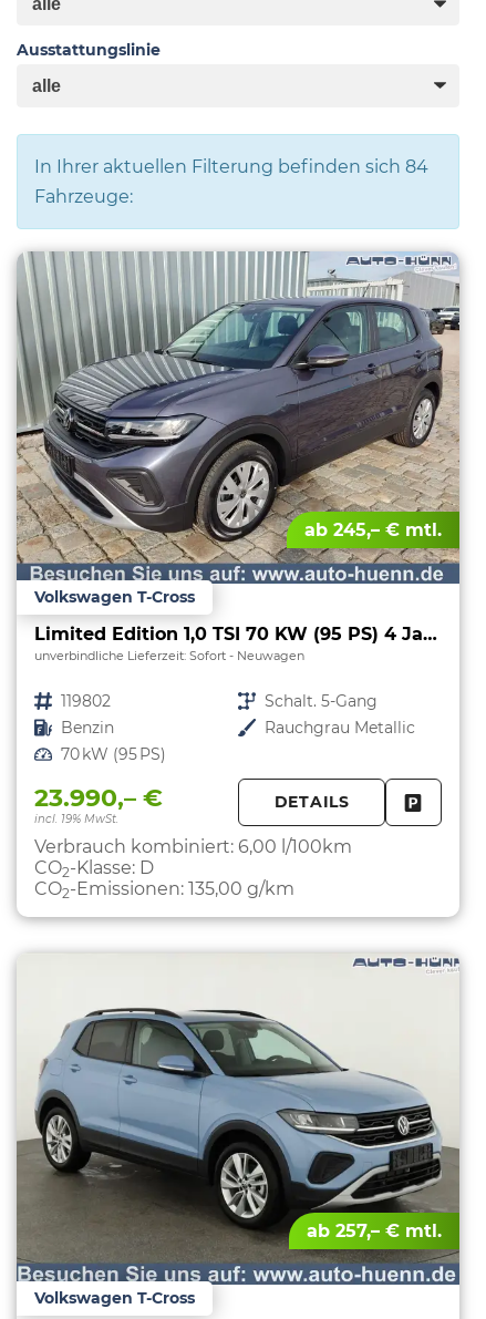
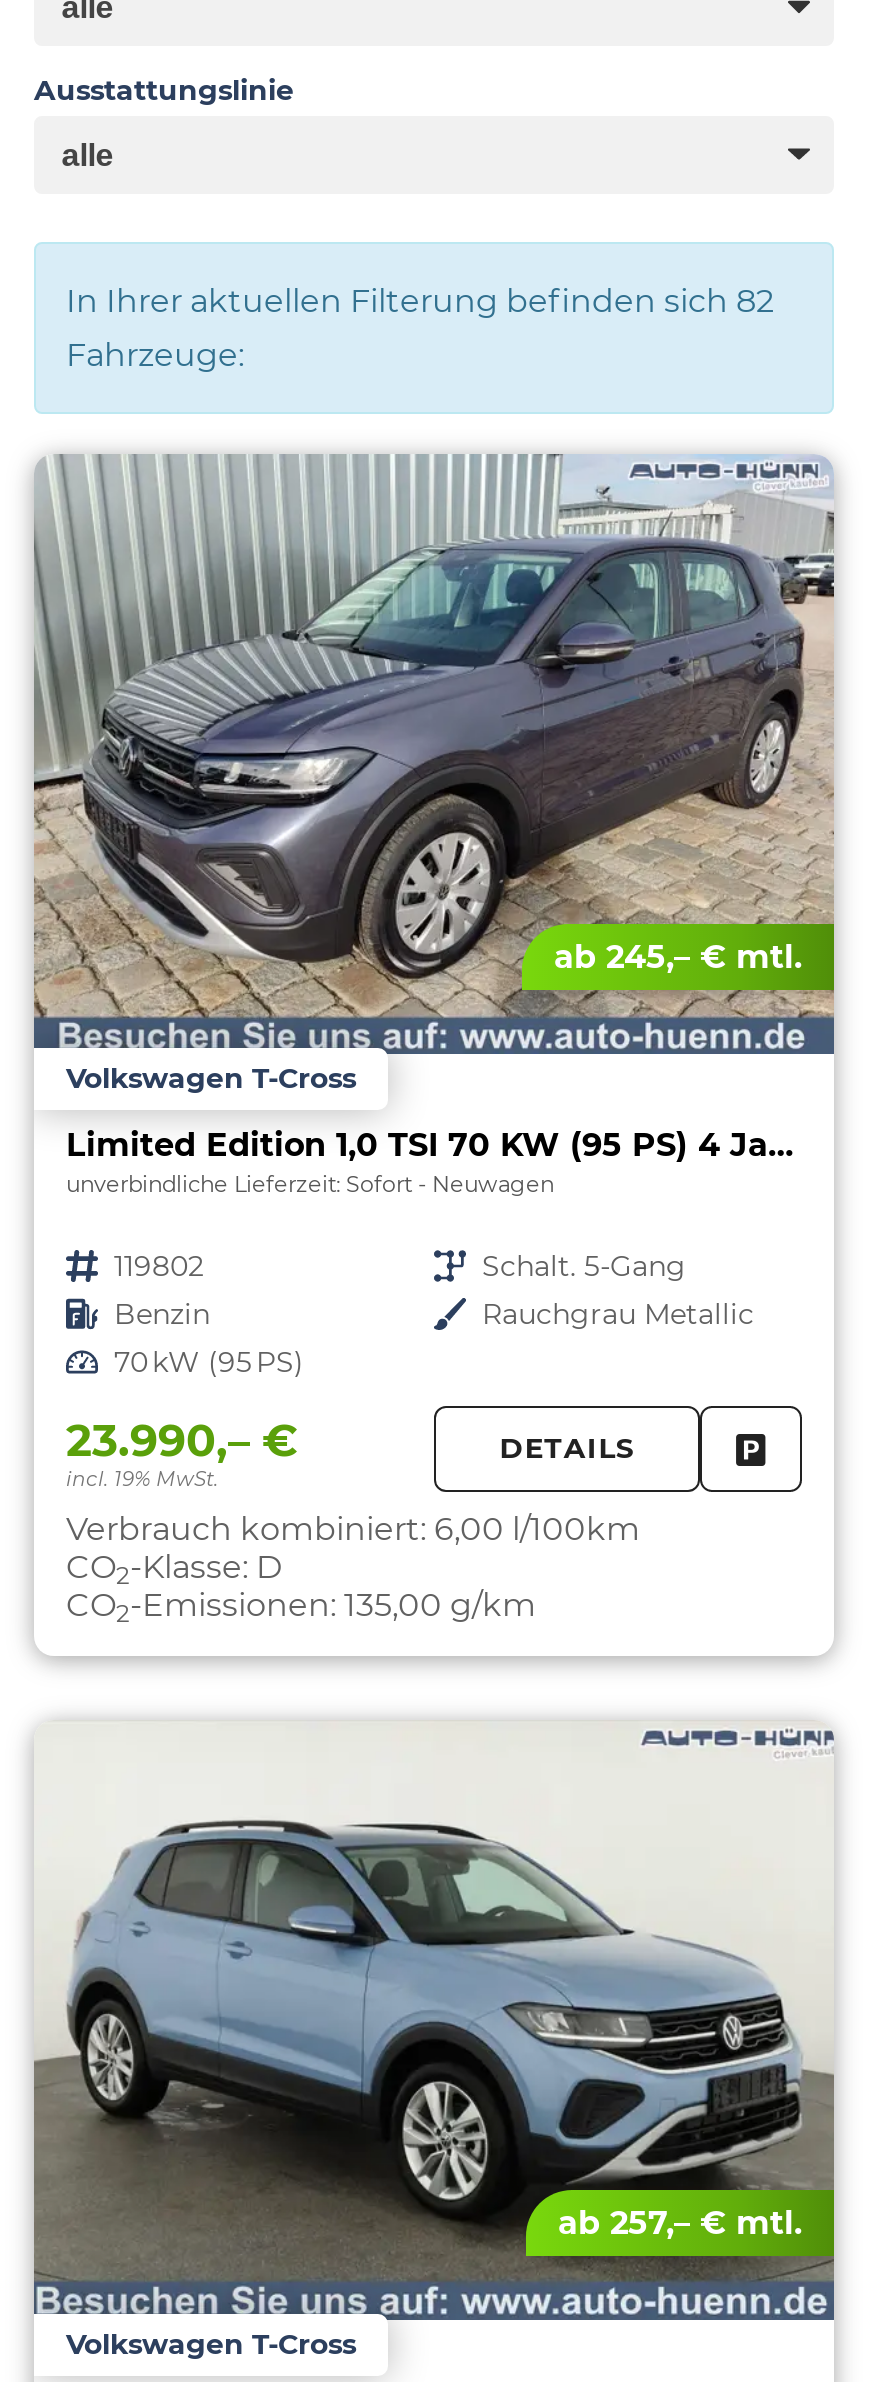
- In Ihrer aktuellen Filterung befinden sich 84
+ In Ihrer aktuellen Filterung befinden sich 82
